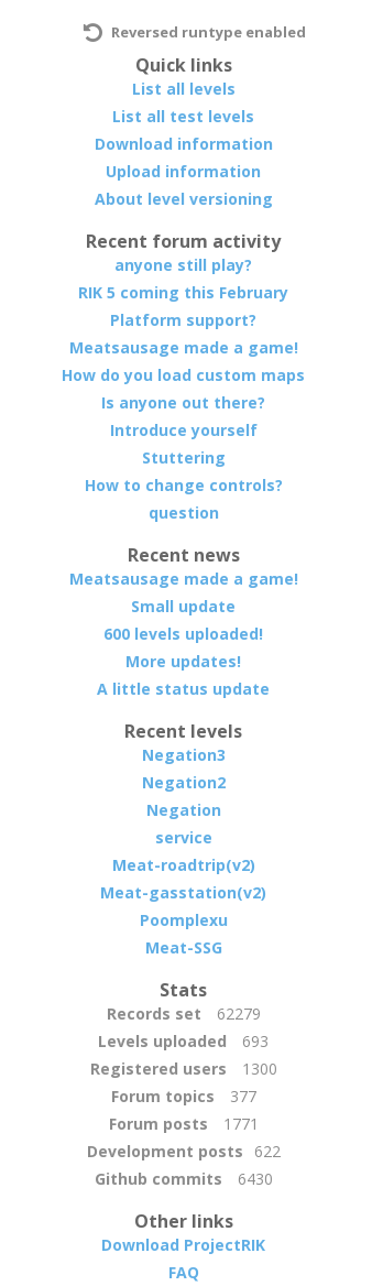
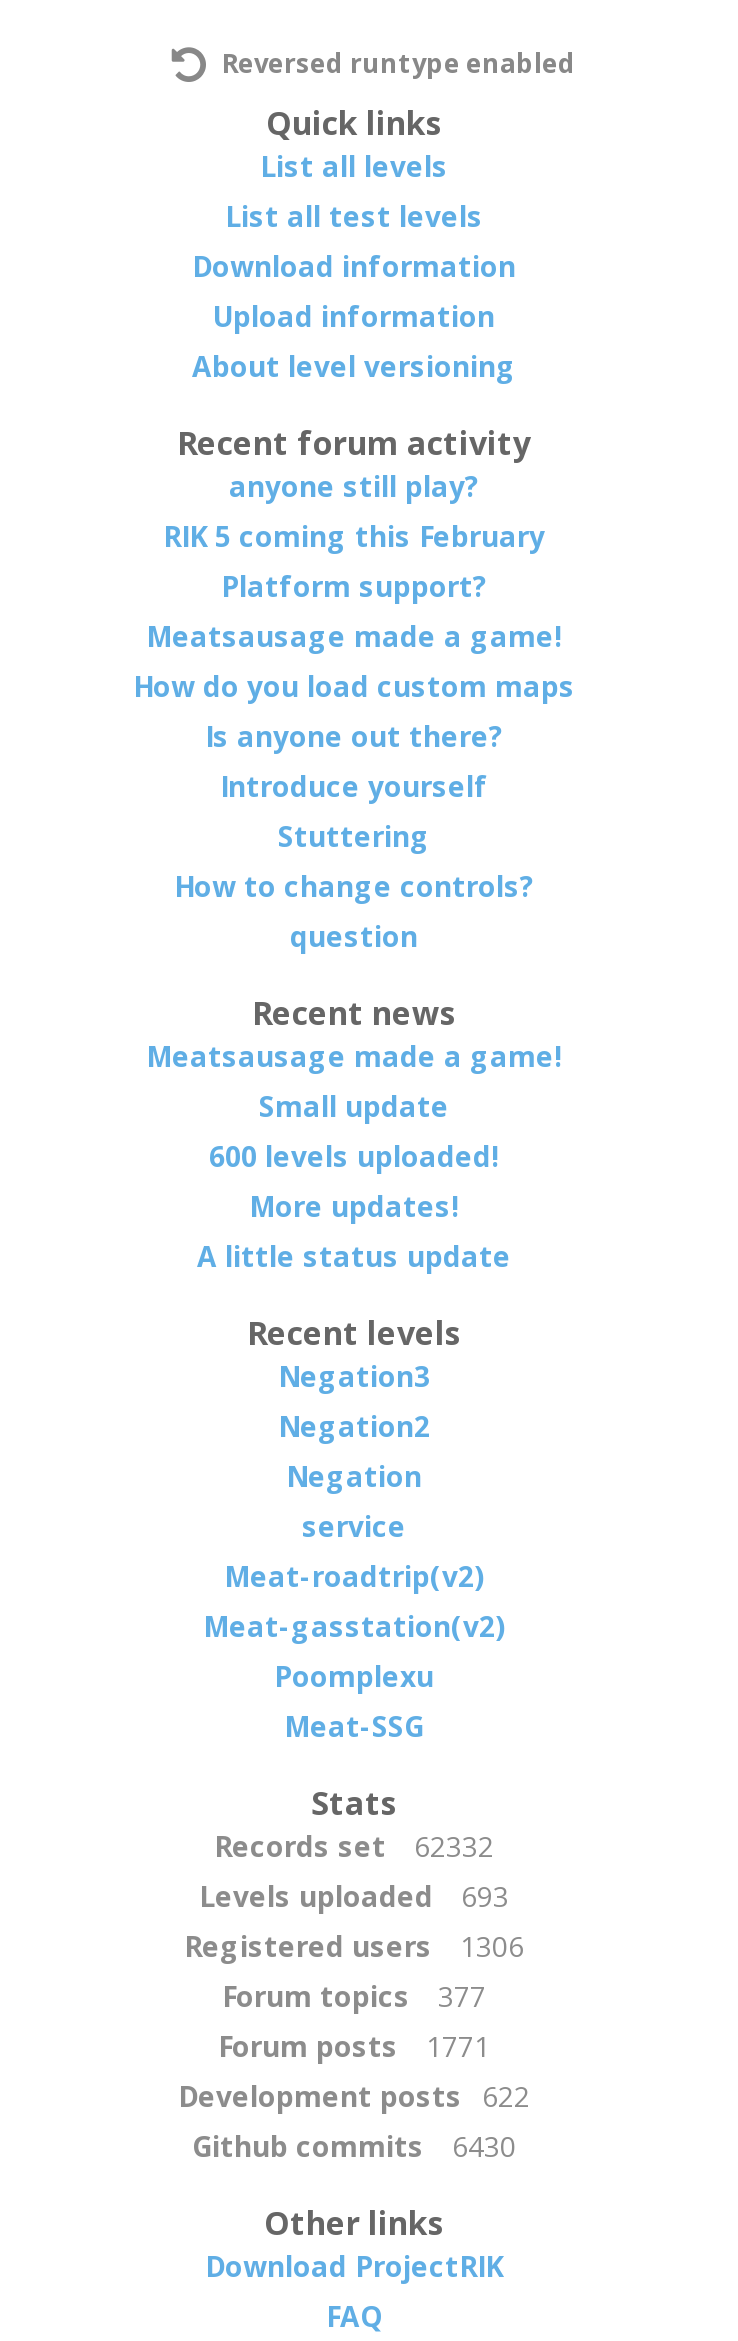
- Records set 62279
+ Records set 62332

- Registered users 1300
+ Registered users 1306
